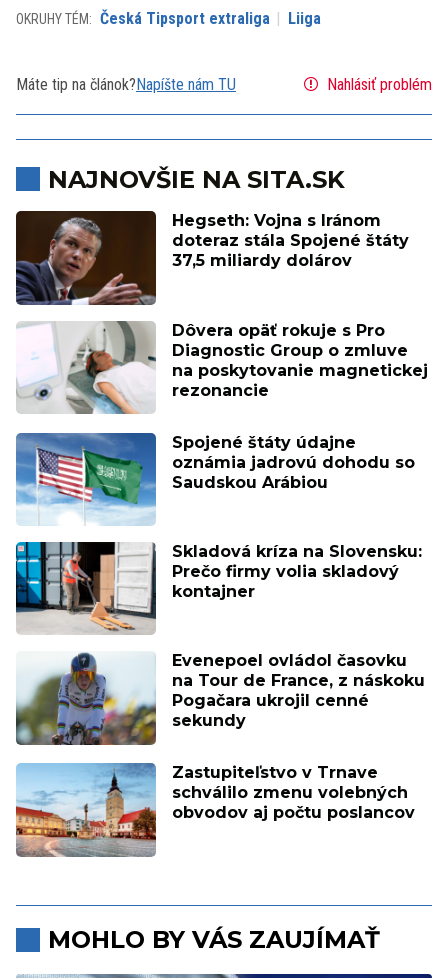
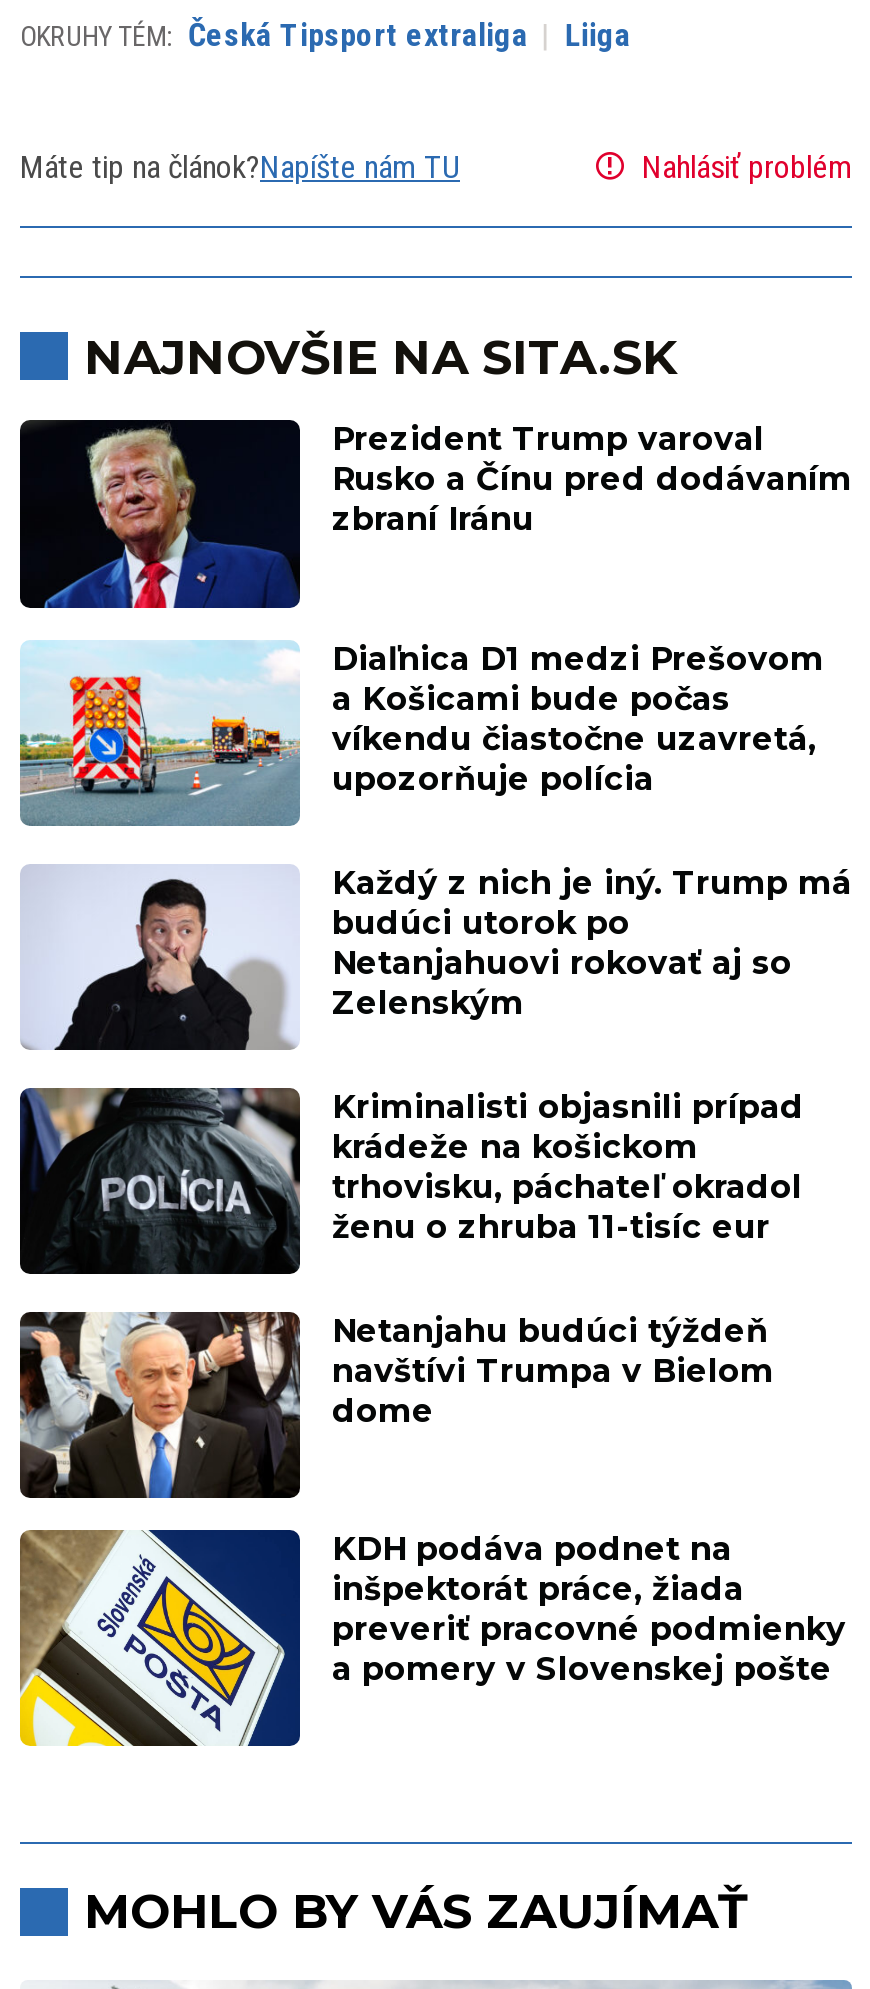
- [image]
- Hegseth: Vojna s Iránom
- doteraz stála Spojené štáty
- 37,5 miliardy dolárov
+ [image]
+ Prezident Trump varoval
+ Rusko a Čínu pred dodávaním
+ zbraní Iránu

- [image]
- Dôvera opäť rokuje s Pro
- Diagnostic Group o zmluve
- na poskytovanie magnetickej
- rezonancie
+ [image]
+ Diaľnica D1 medzi Prešovom
+ a Košicami bude počas
+ víkendu čiastočne uzavretá,
+ upozorňuje polícia

- [image]
- Spojené štáty údajne
- oznámia jadrovú dohodu so
- Saudskou Arábiou
+ [image]
+ Každý z nich je iný. Trump má
+ budúci utorok po
+ Netanjahuovi rokovať aj so
+ Zelenským

- [image]
- Skladová kríza na Slovensku:
- Prečo firmy volia skladový
- kontajner
+ [image]
+ Kriminalisti objasnili prípad
+ krádeže na košickom
+ trhovisku, páchateľ okradol
+ ženu o zhruba 11-tisíc eur

- [image]
- Evenepoel ovládol časovku
- na Tour de France, z náskoku
- Pogačara ukrojil cenné
- sekundy
+ [image]
+ Netanjahu budúci týždeň
+ navštívi Trumpa v Bielom
+ dome

- [image]
- Zastupiteľstvo v Trnave
- schválilo zmenu volebných
- obvodov aj počtu poslancov
+ [image]
+ KDH podáva podnet na
+ inšpektorát práce, žiada
+ preveriť pracovné podmienky
+ a pomery v Slovenskej pošte
